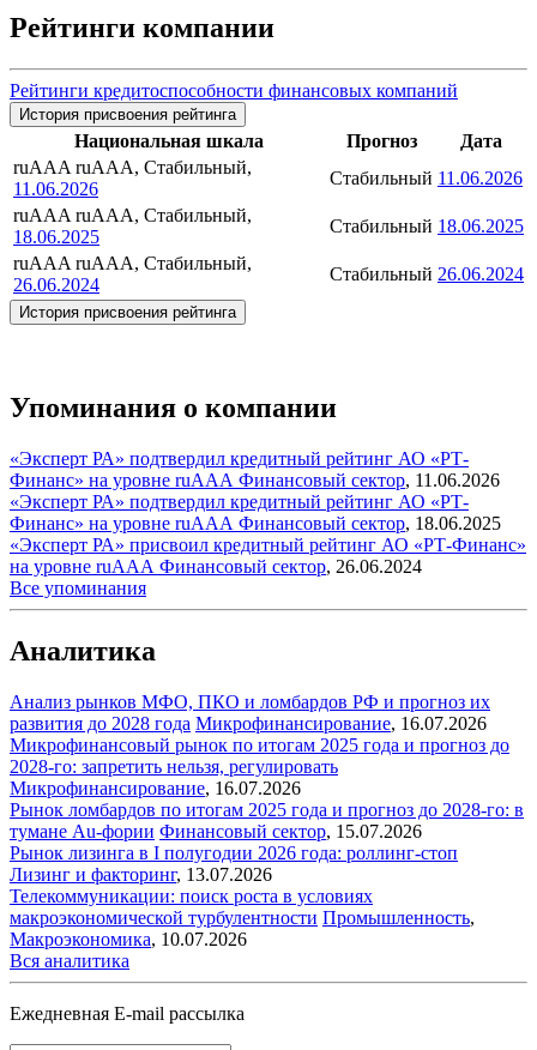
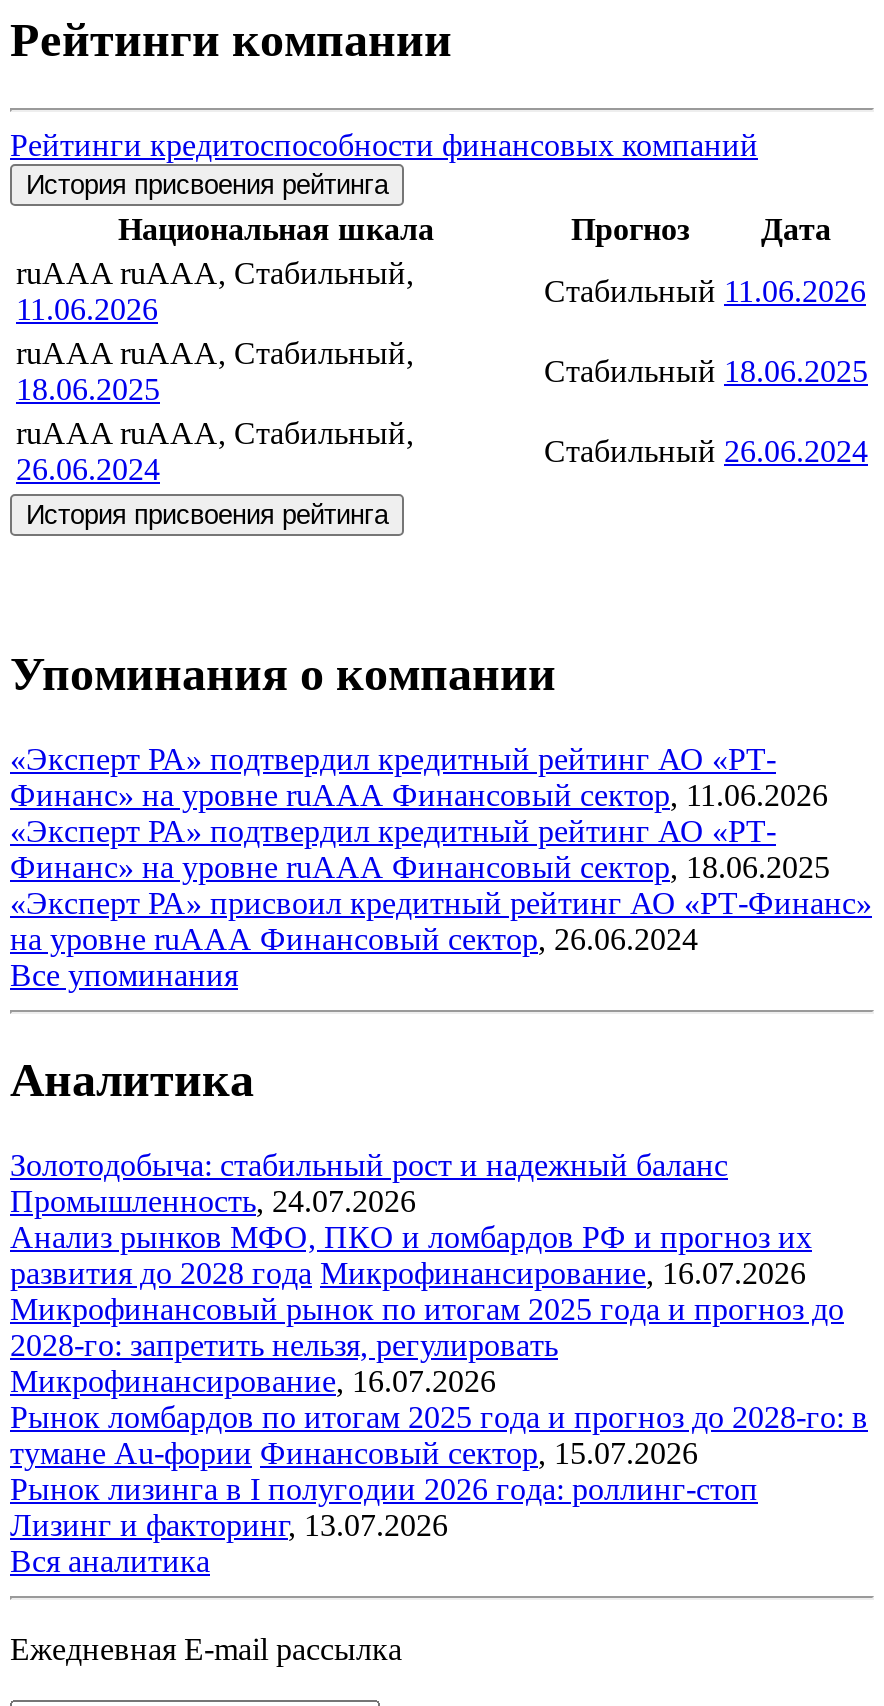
+ Золотодобыча: стабильный рост и надежный баланс
+ Промышленность, 24.07.2026

moved down: Анализ рынков МФО, ПКО и ломбардов РФ и прогноз их | развития до 2028 года Микрофинансирование, 16.07.2026 | Микрофинансовый рынок по итогам 2025 года и прогноз до | ... | Рынок лизинга в I полугодии 2026 года: роллинг-стоп | Лизинг и факторинг, 13.07.2026

- Телекоммуникации: поиск роста в условиях
- макроэкономической турбулентности Промышленность,
- Макроэкономика, 10.07.2026
